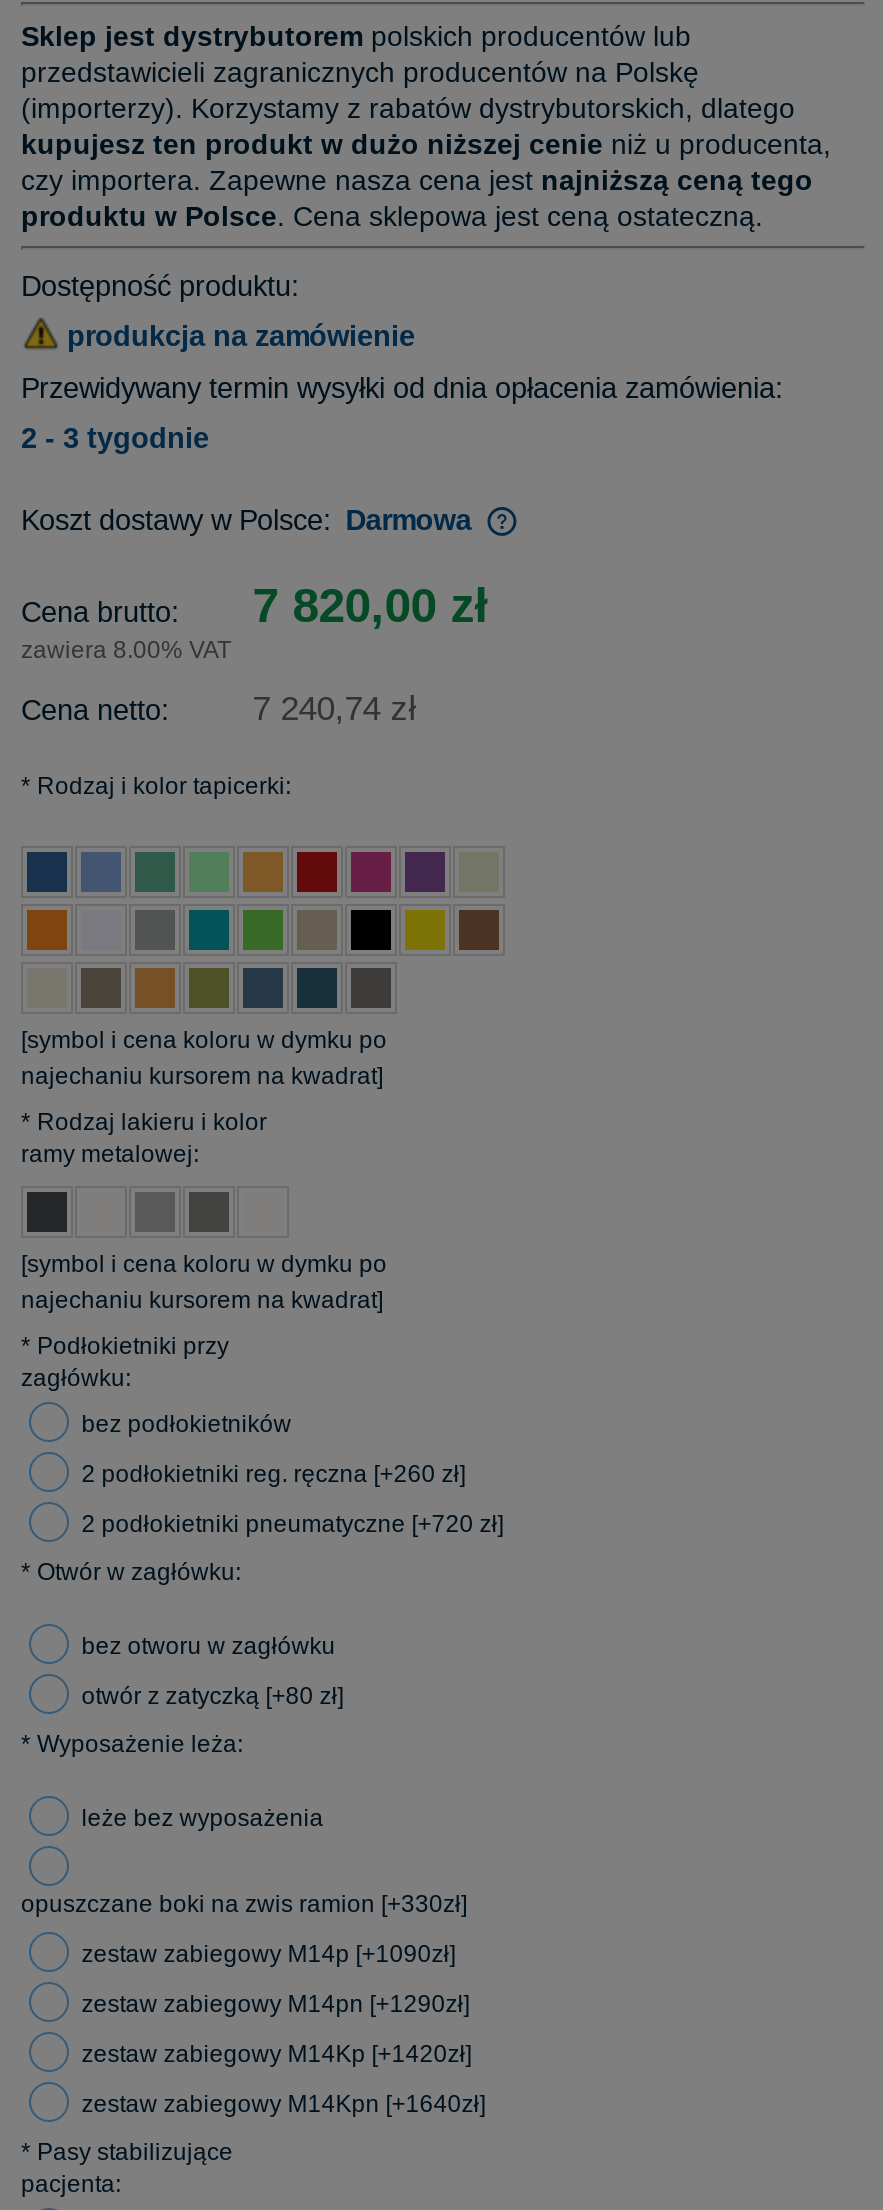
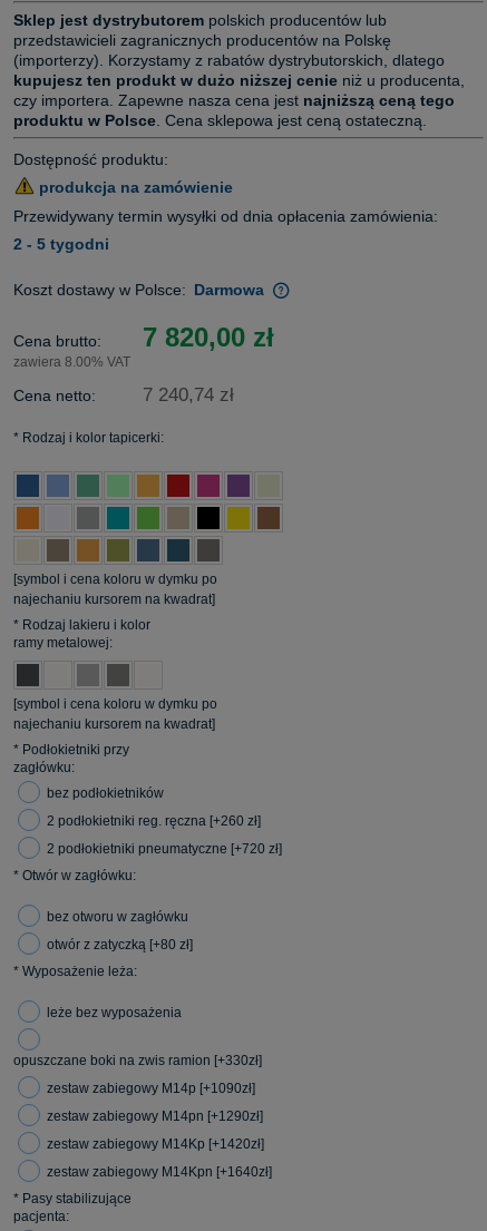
- 2 - 3 tygodnie
+ 2 - 5 tygodni
